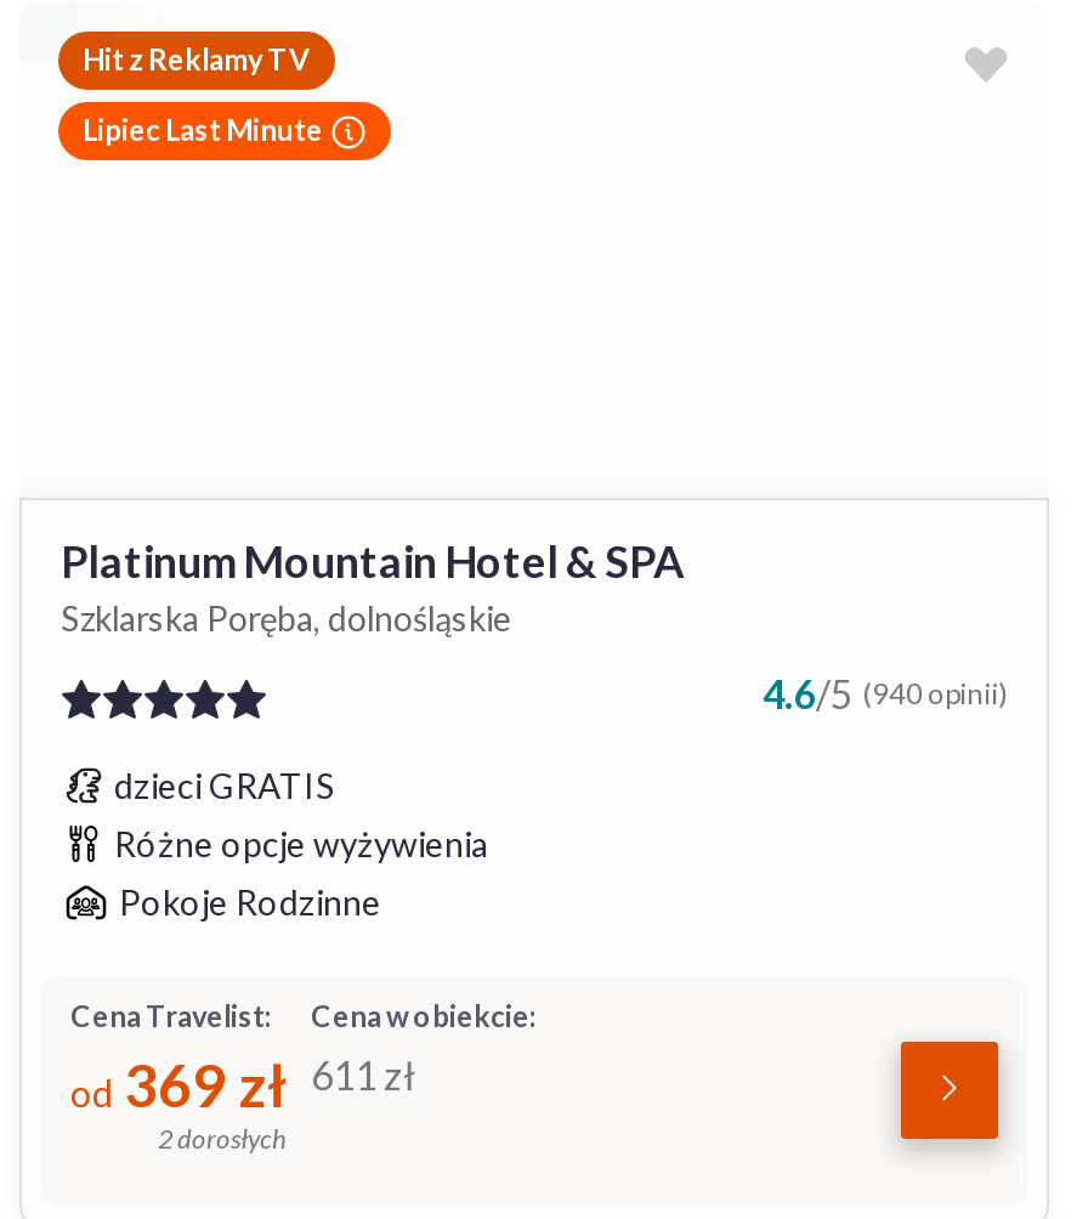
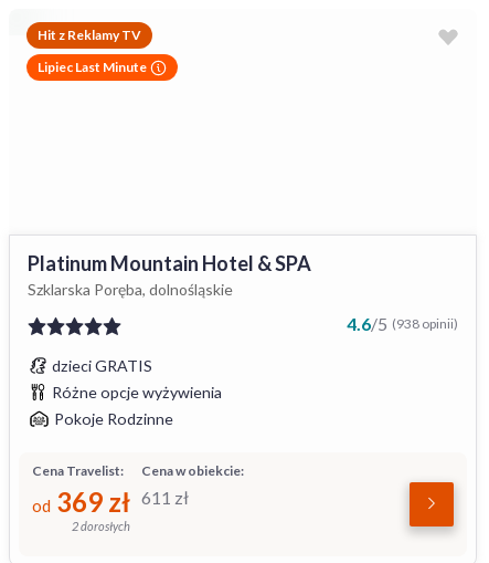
- 4.6/5 (940 opinii)
+ 4.6/5 (938 opinii)
